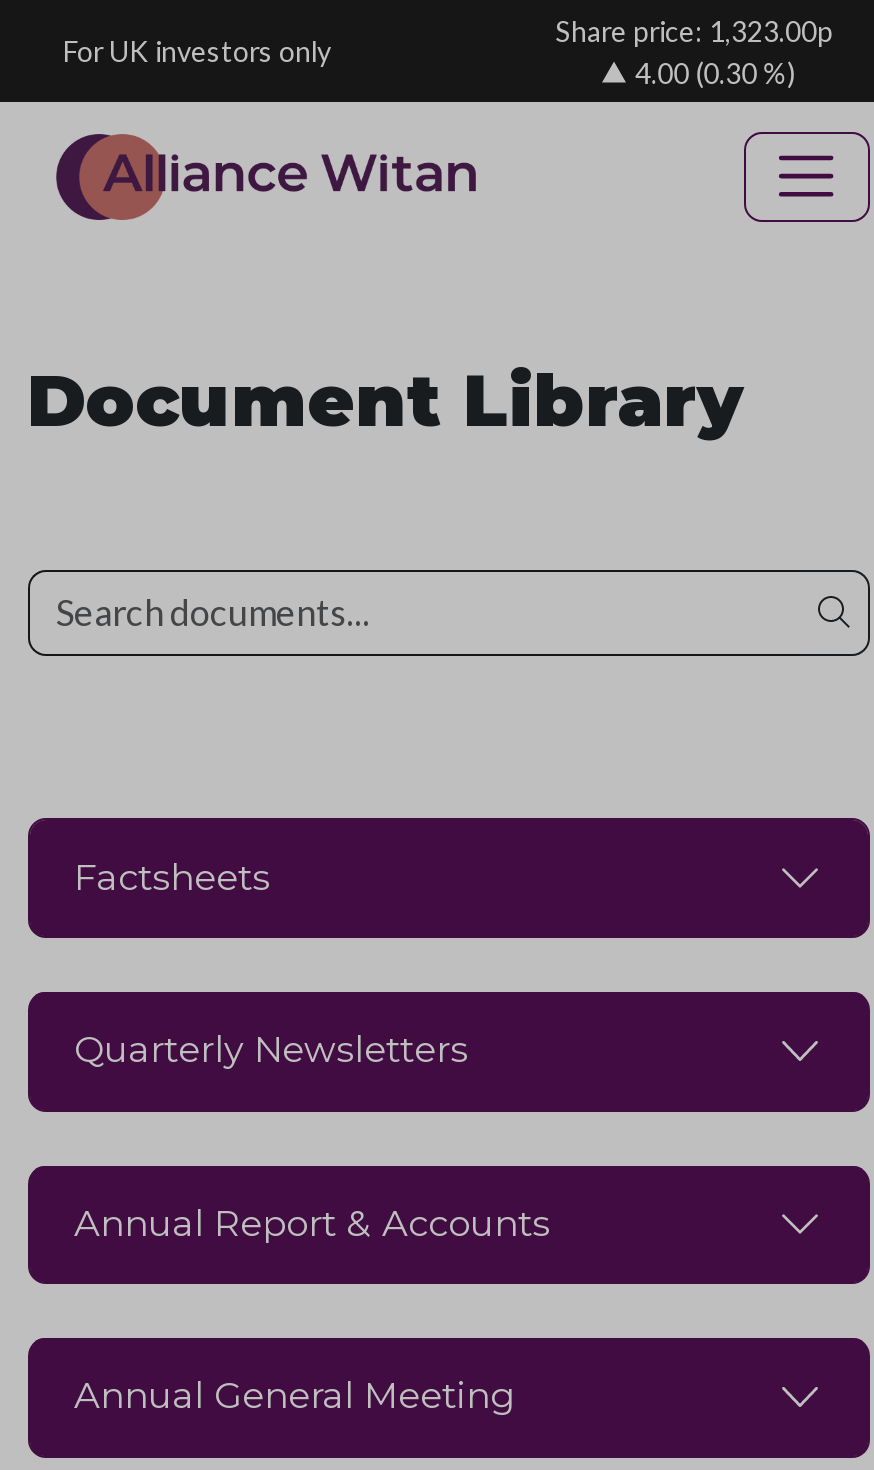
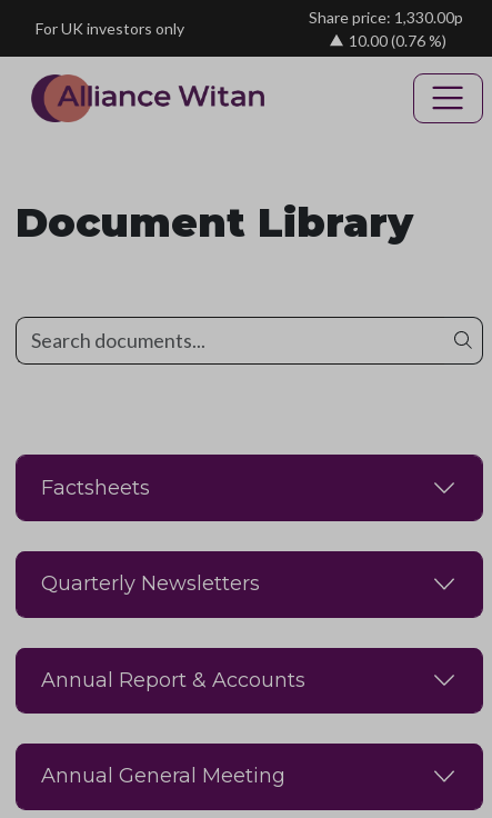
- Share price: 1,323.00p
+ Share price: 1,330.00p

- 4.00 (0.30 %)
+ 10.00 (0.76 %)
